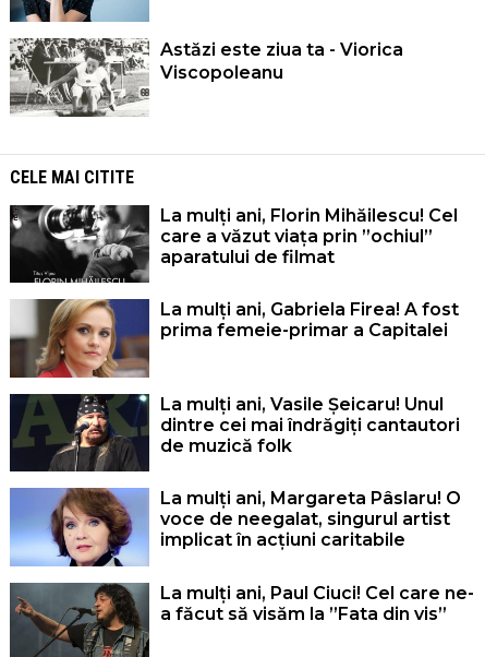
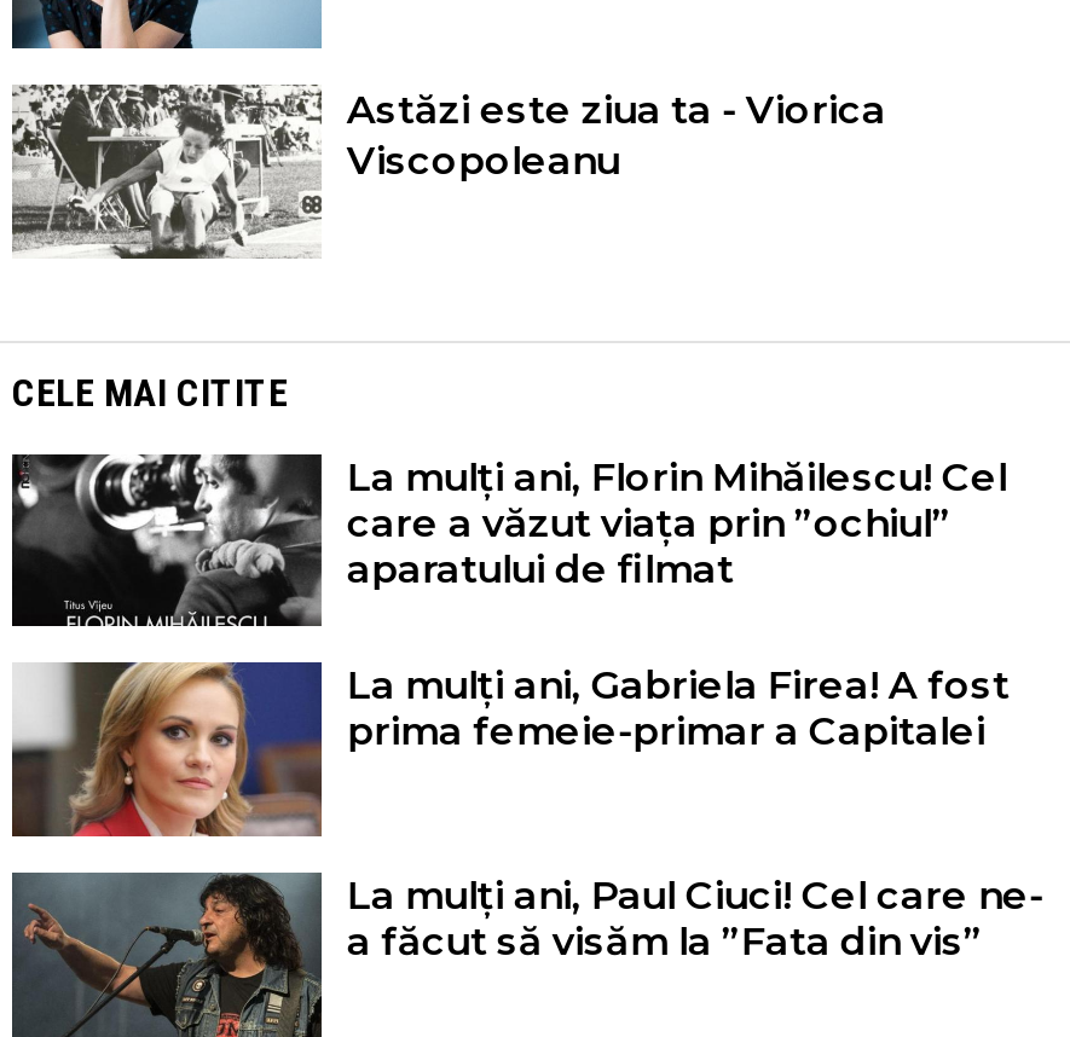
- [image]
- La mulți ani, Vasile Șeicaru! Unul
- dintre cei mai îndrăgiți cantautori
- de muzică folk
- La mulți ani, Margareta Pâslaru! O
- voce de neegalat, singurul artist
- implicat în acțiuni caritabile

- [image]
